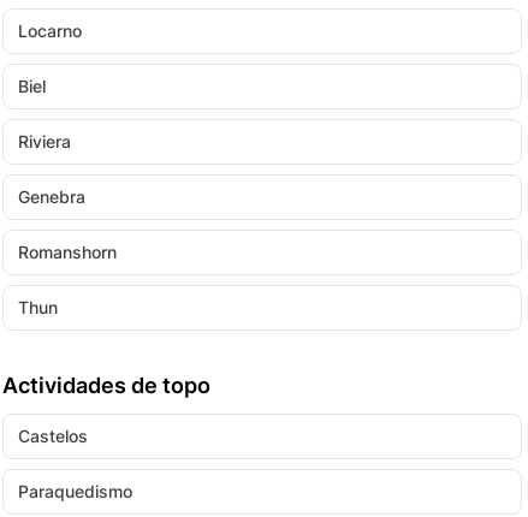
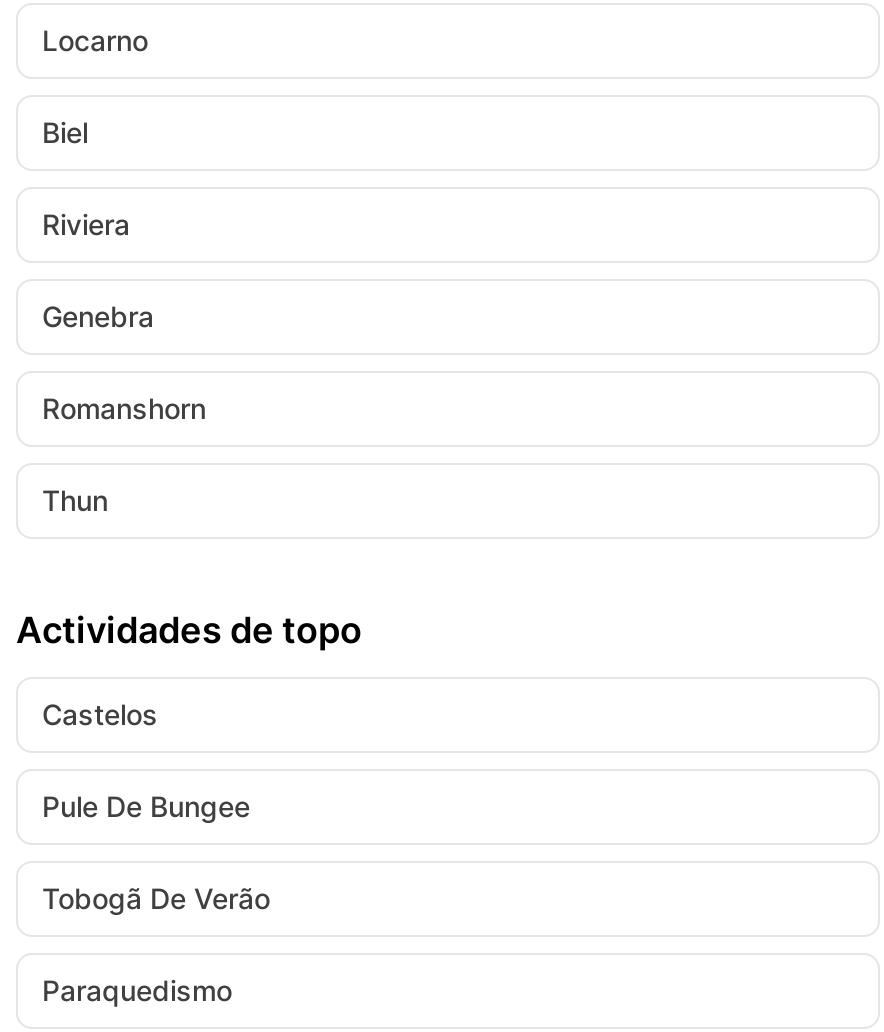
+ Pule De Bungee
+ Tobogã De Verão
